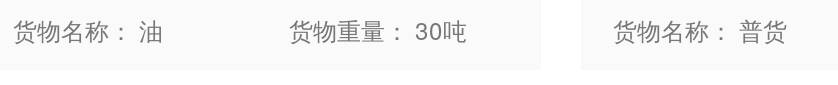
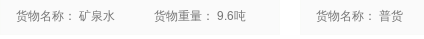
- 货物名称： 油
- 货物重量： 30吨
+ 货物名称： 矿泉水
+ 货物重量： 9.6吨
